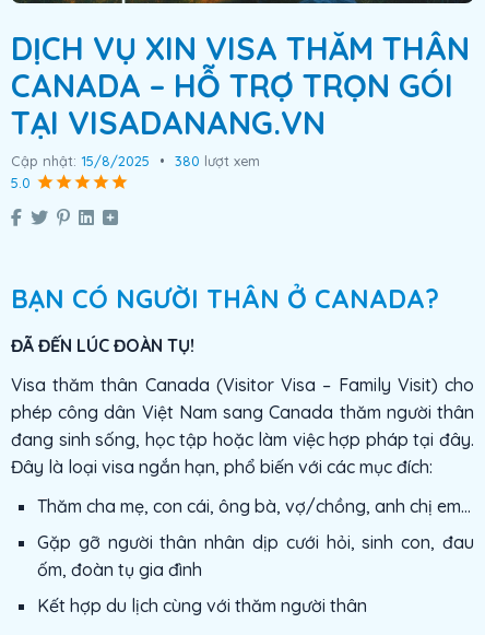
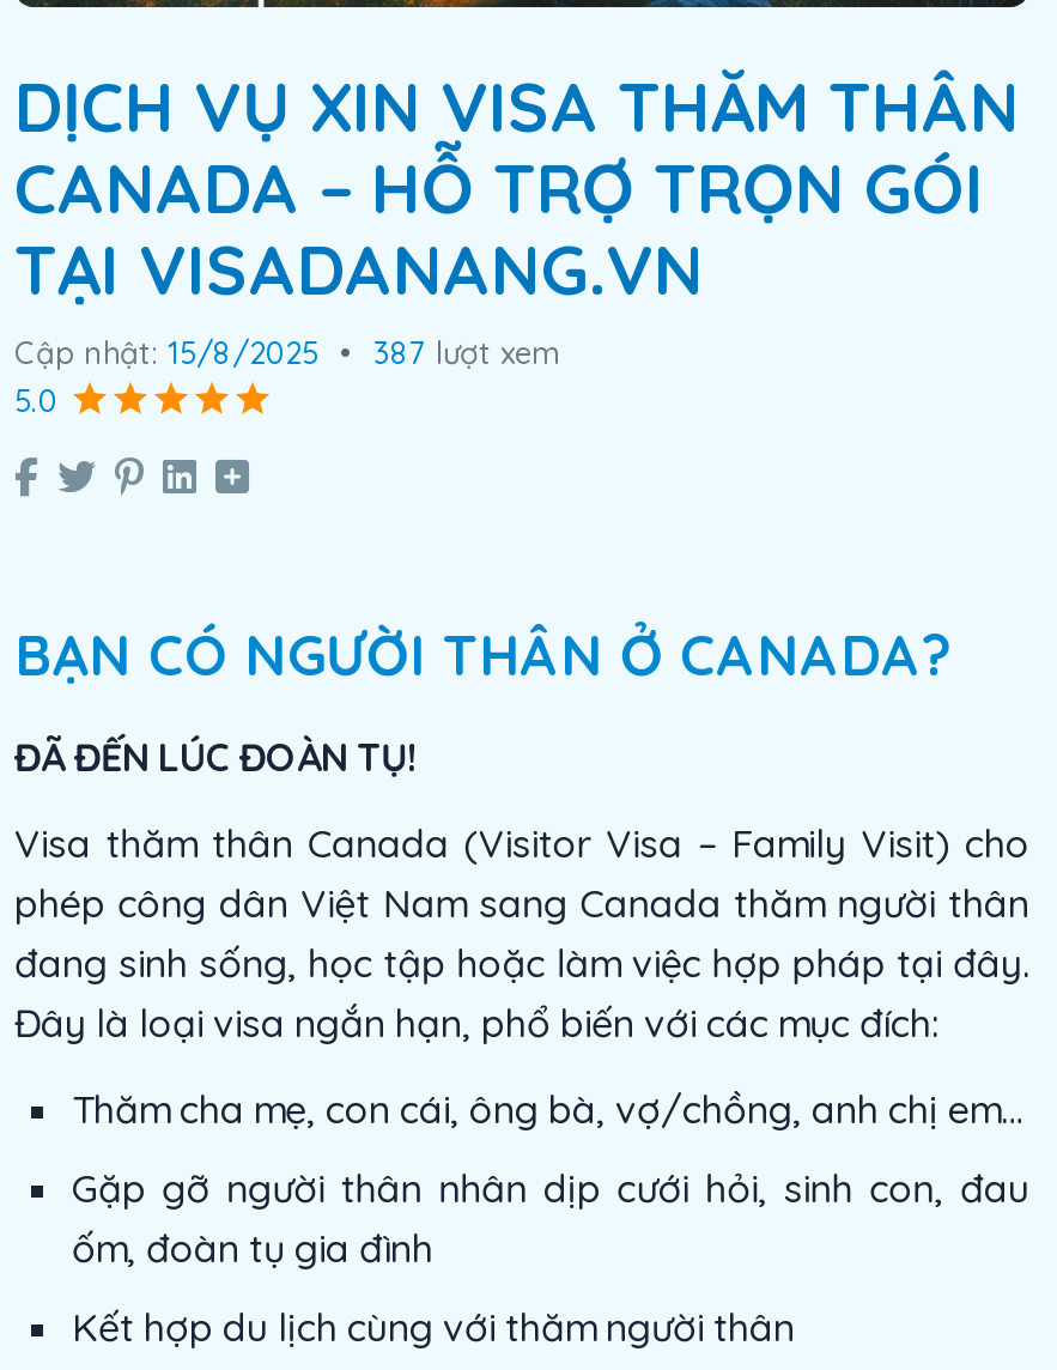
- Cập nhật: 15/8/2025 • 380 lượt xem
+ Cập nhật: 15/8/2025 • 387 lượt xem
